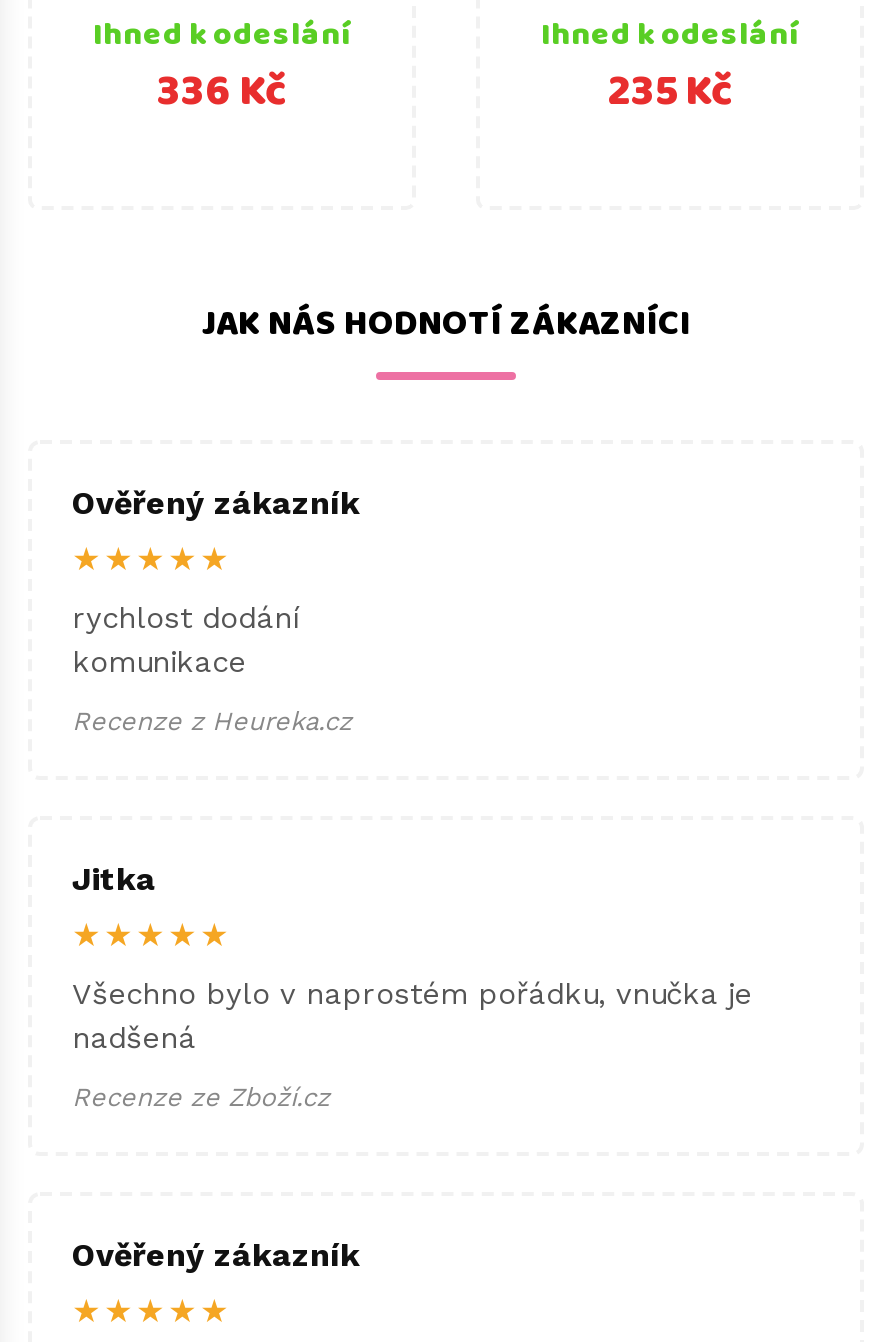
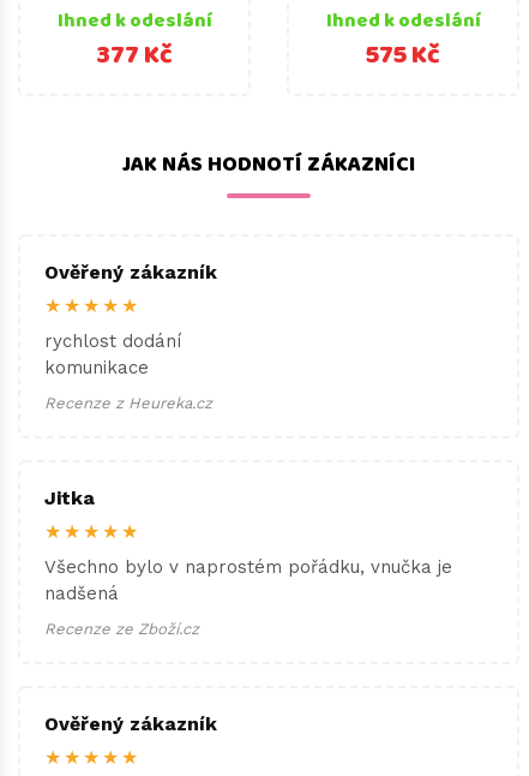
- 336 Kč
+ 377 Kč

- 235 Kč
+ 575 Kč
